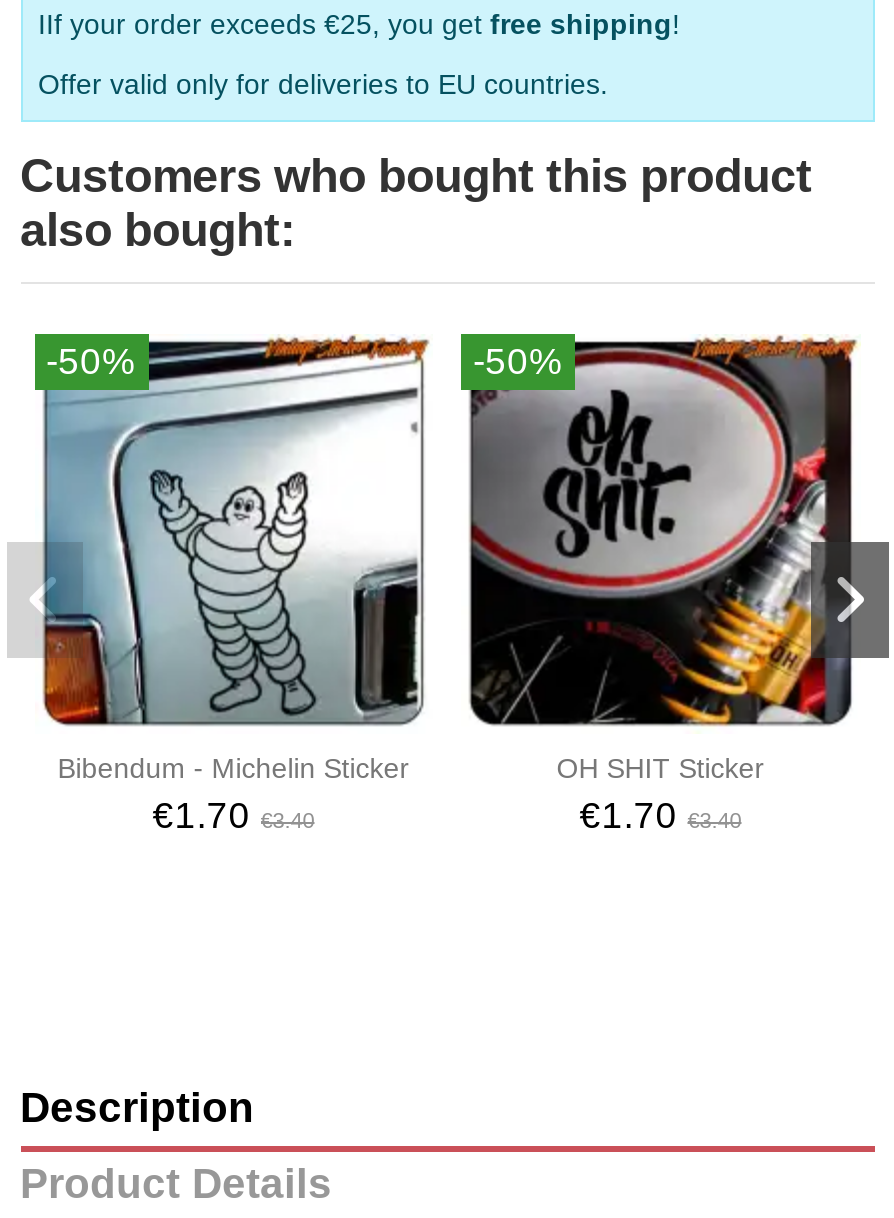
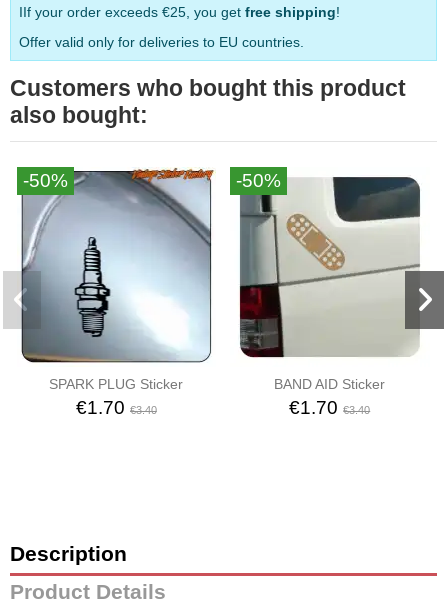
- [image]
- Bibendum - Michelin Sticker
+ [image]
+ SPARK PLUG Sticker

- [image]
- OH SHIT Sticker
+ [image]
+ BAND AID Sticker
